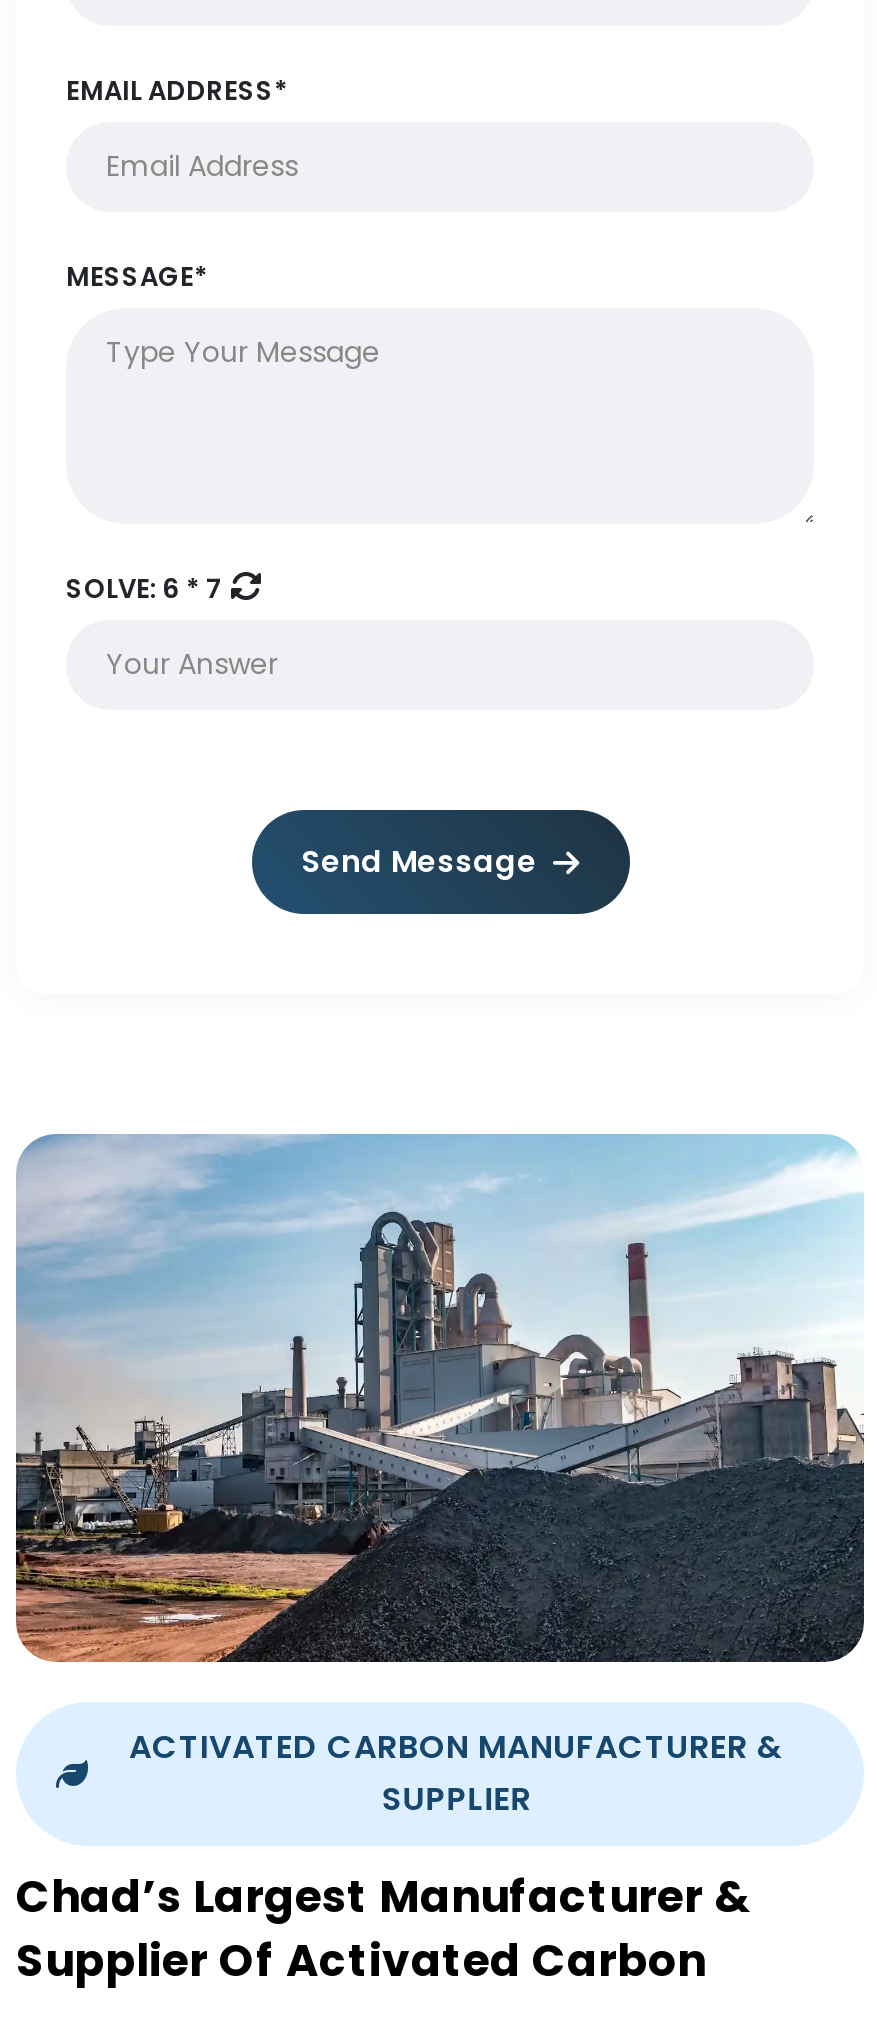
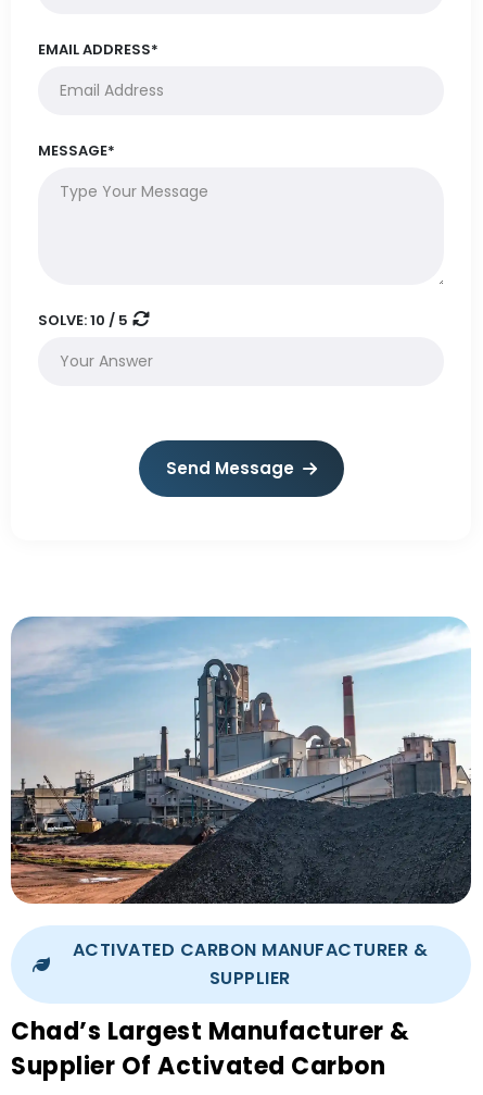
- SOLVE: 6 * 7
+ SOLVE: 10 / 5
